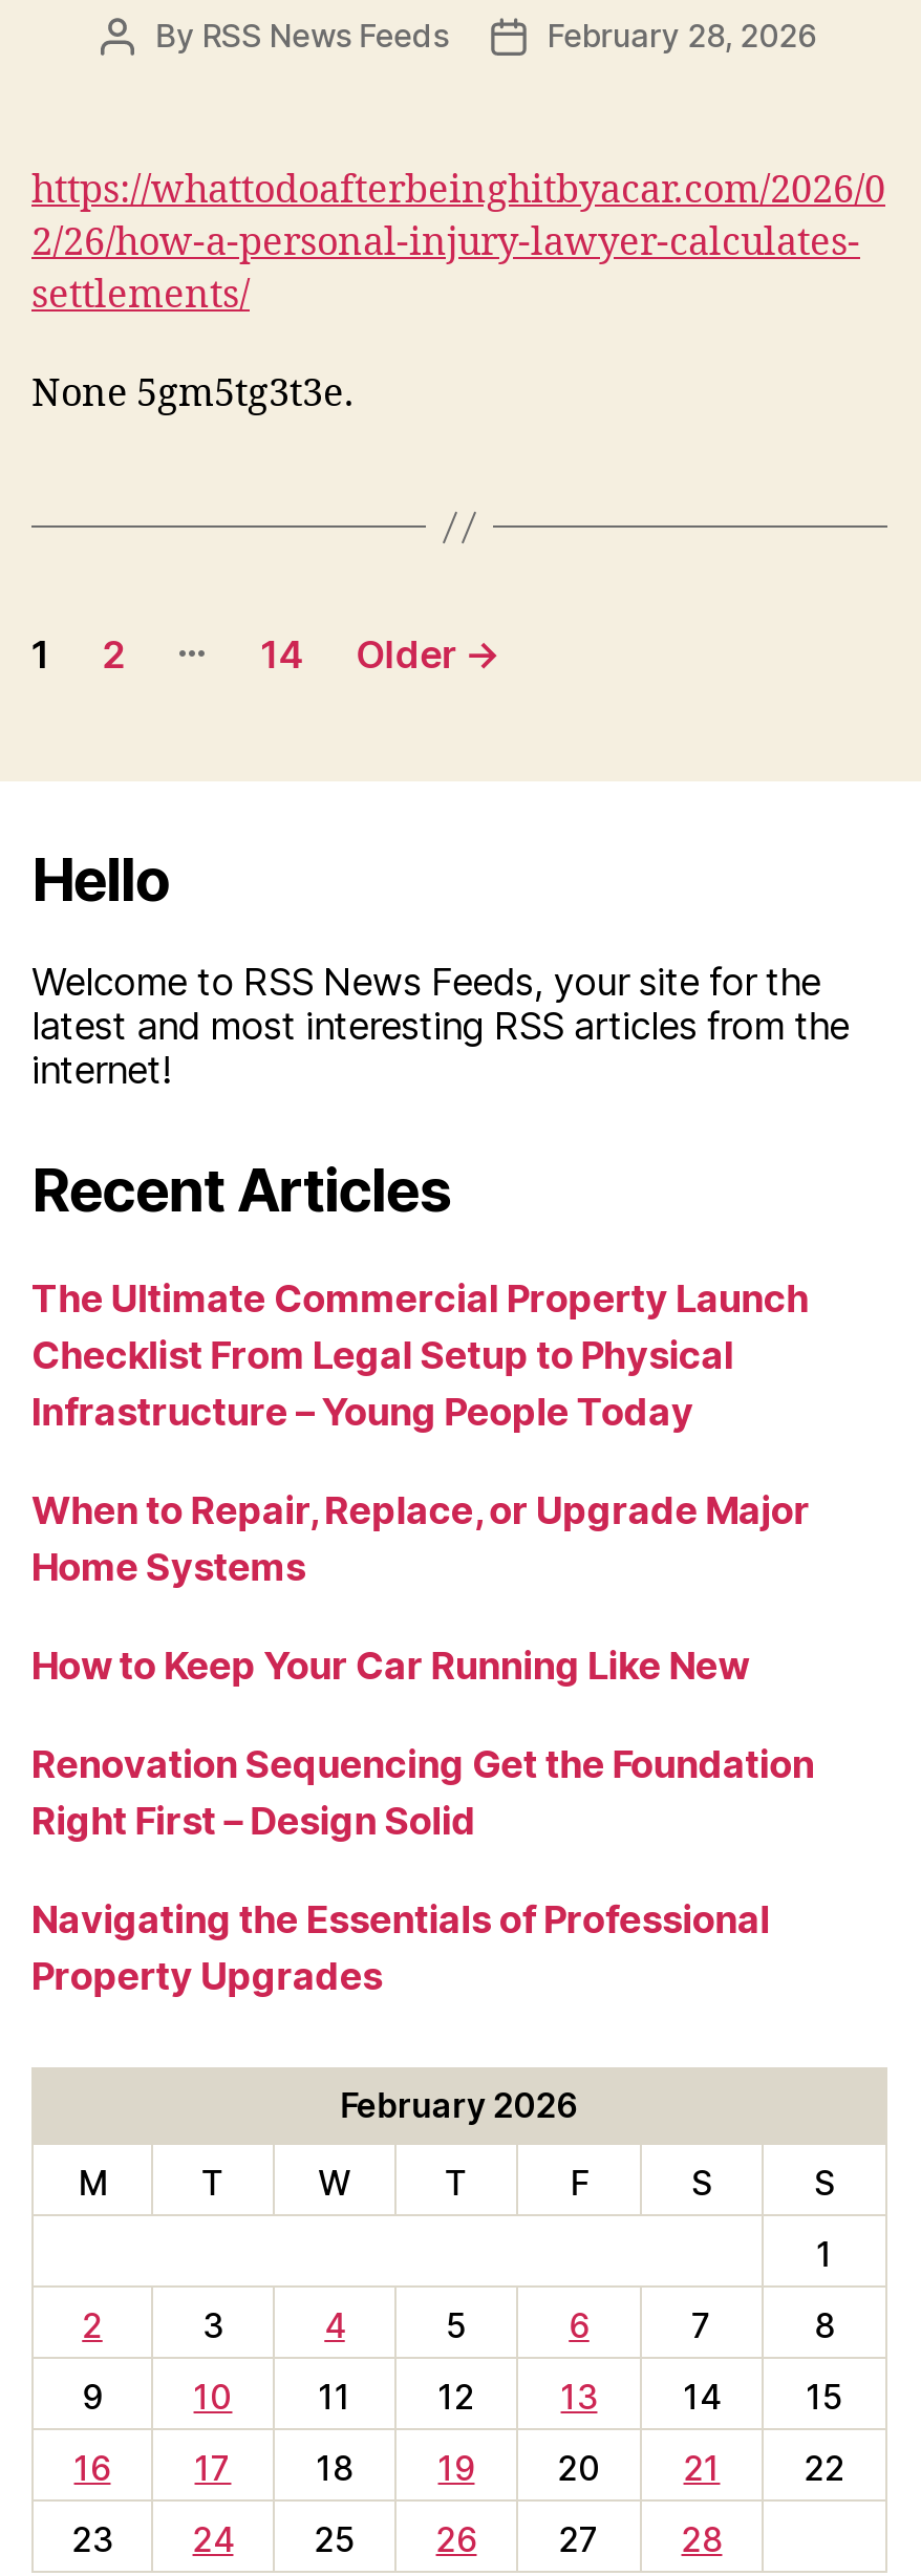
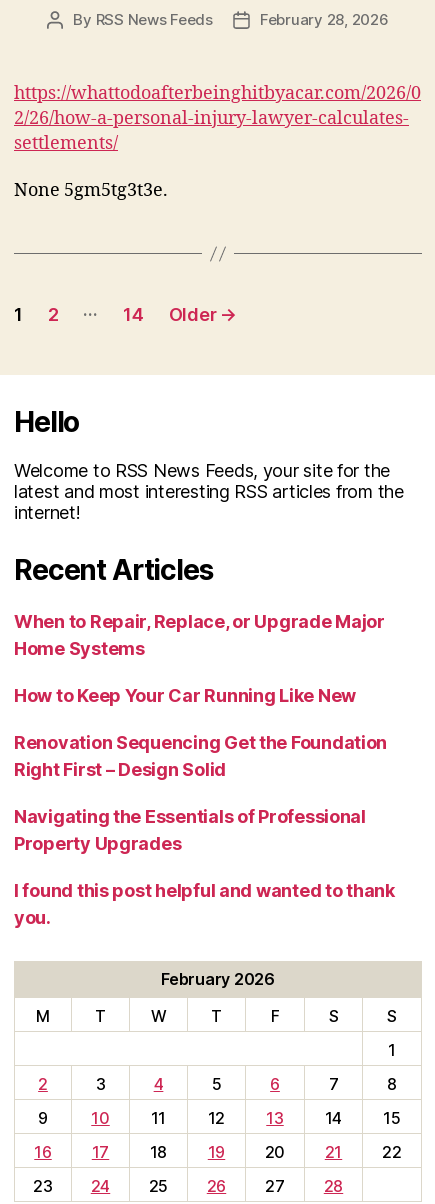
- The Ultimate Commercial Property Launch
- Checklist From Legal Setup to Physical
- Infrastructure – Young People Today

moved up: When to Repair, Replace, or Upgrade Major | Home Systems | How to Keep Your Car Running Like New | Renovation Sequencing Get the Foundation | Right First – Design Solid | Navigating the Essentials of Professional | Property Upgrades

+ I found this post helpful and wanted to thank
+ you.
